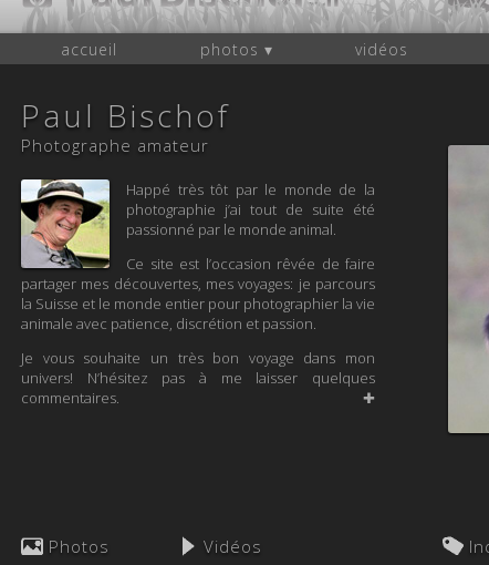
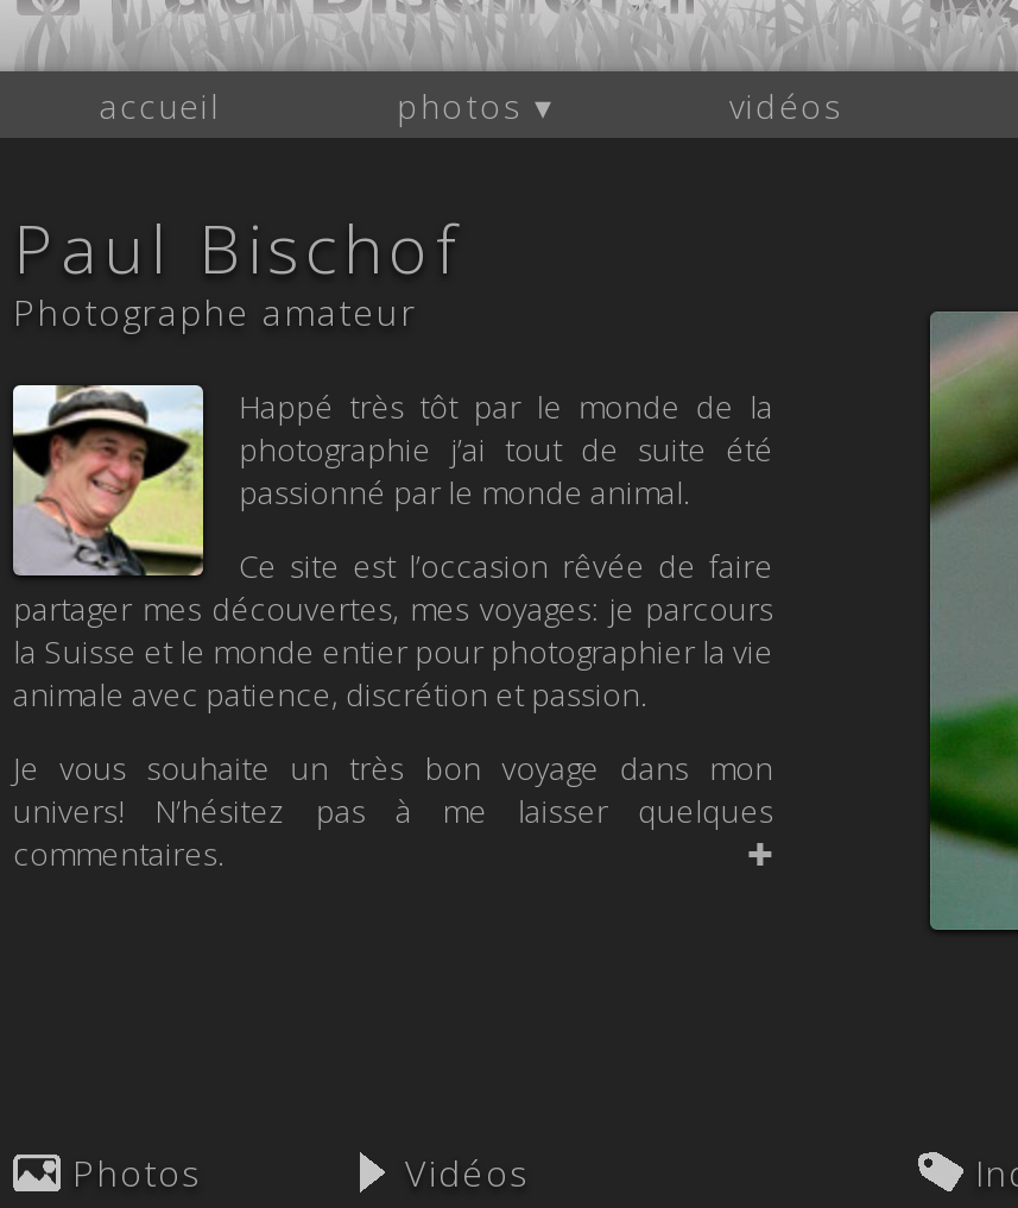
- [image]
+ [image]
